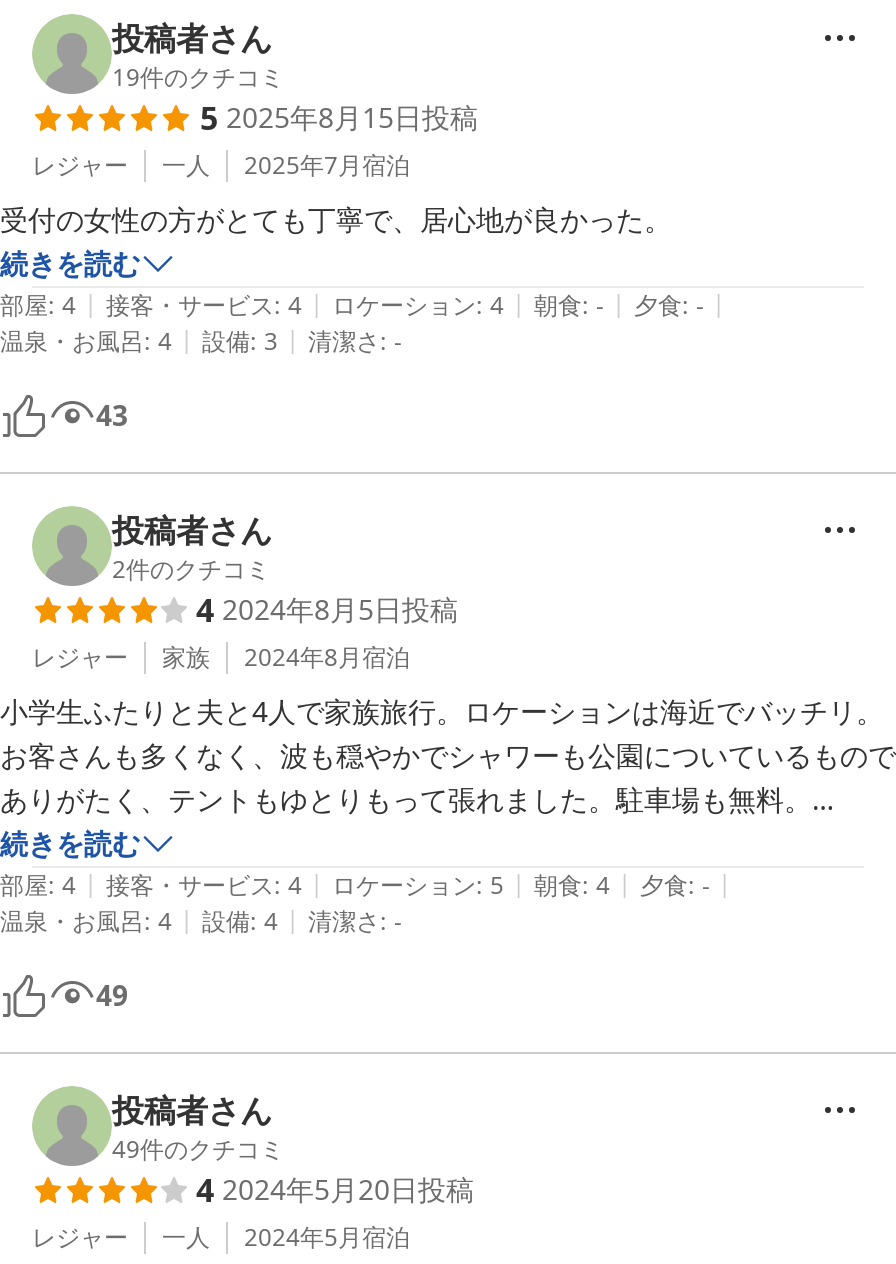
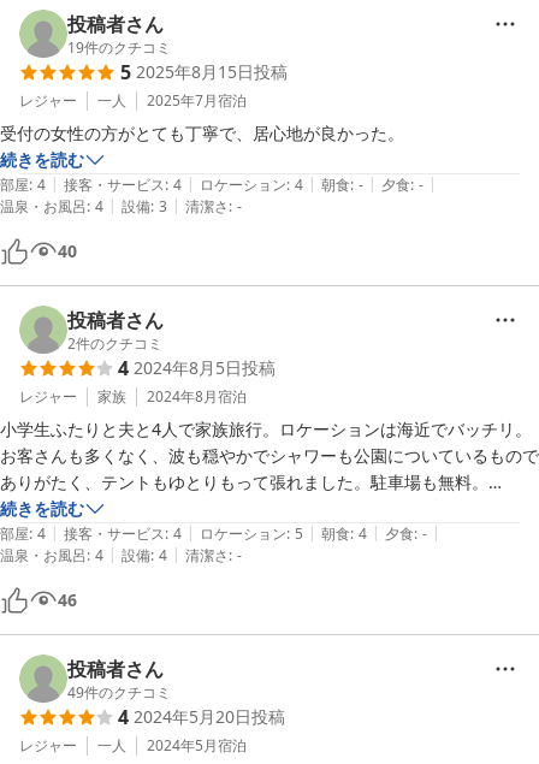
- 43
+ 40

- 49
+ 46
